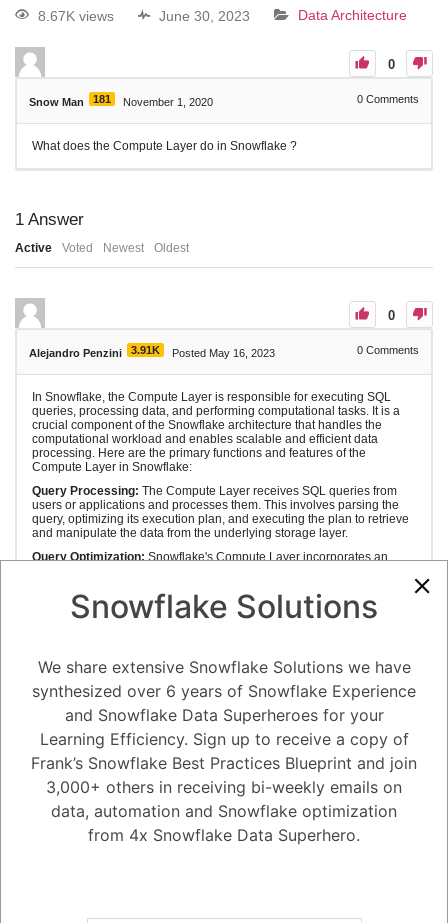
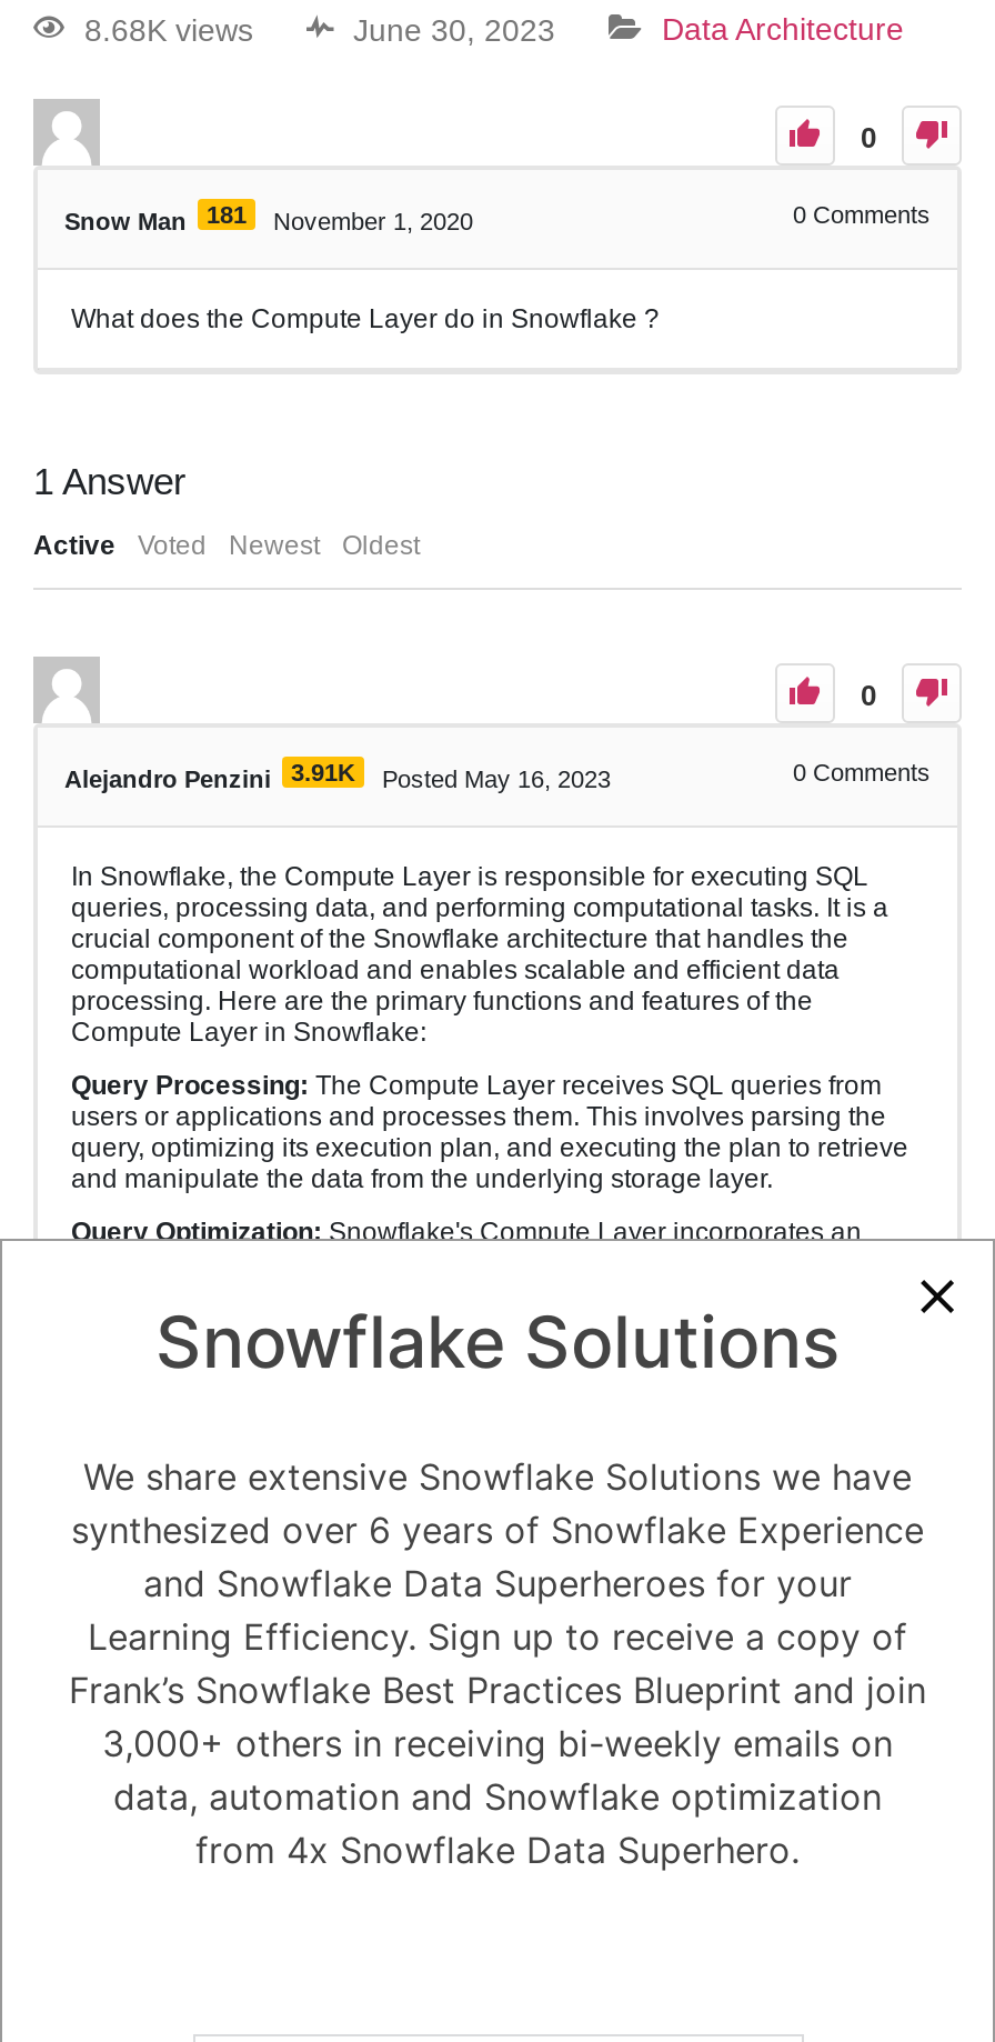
- 8.67K views
+ 8.68K views
